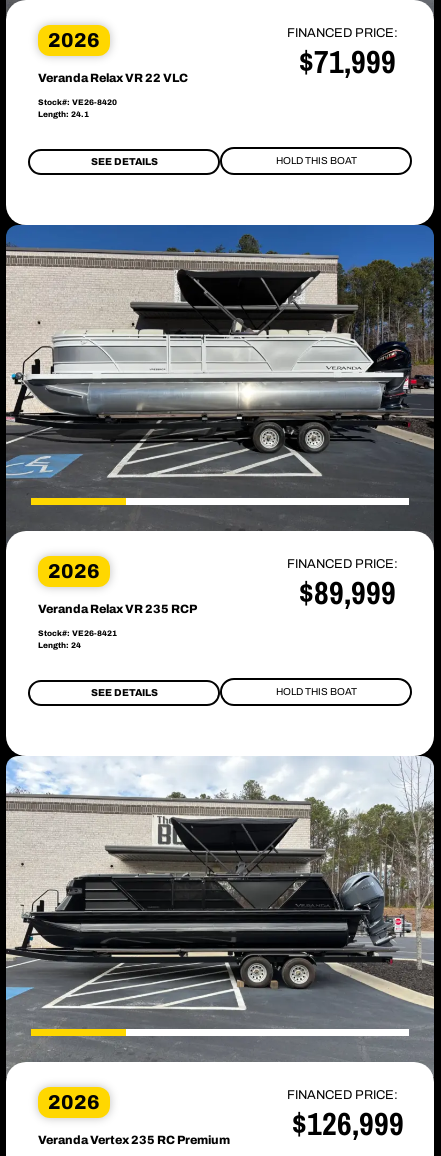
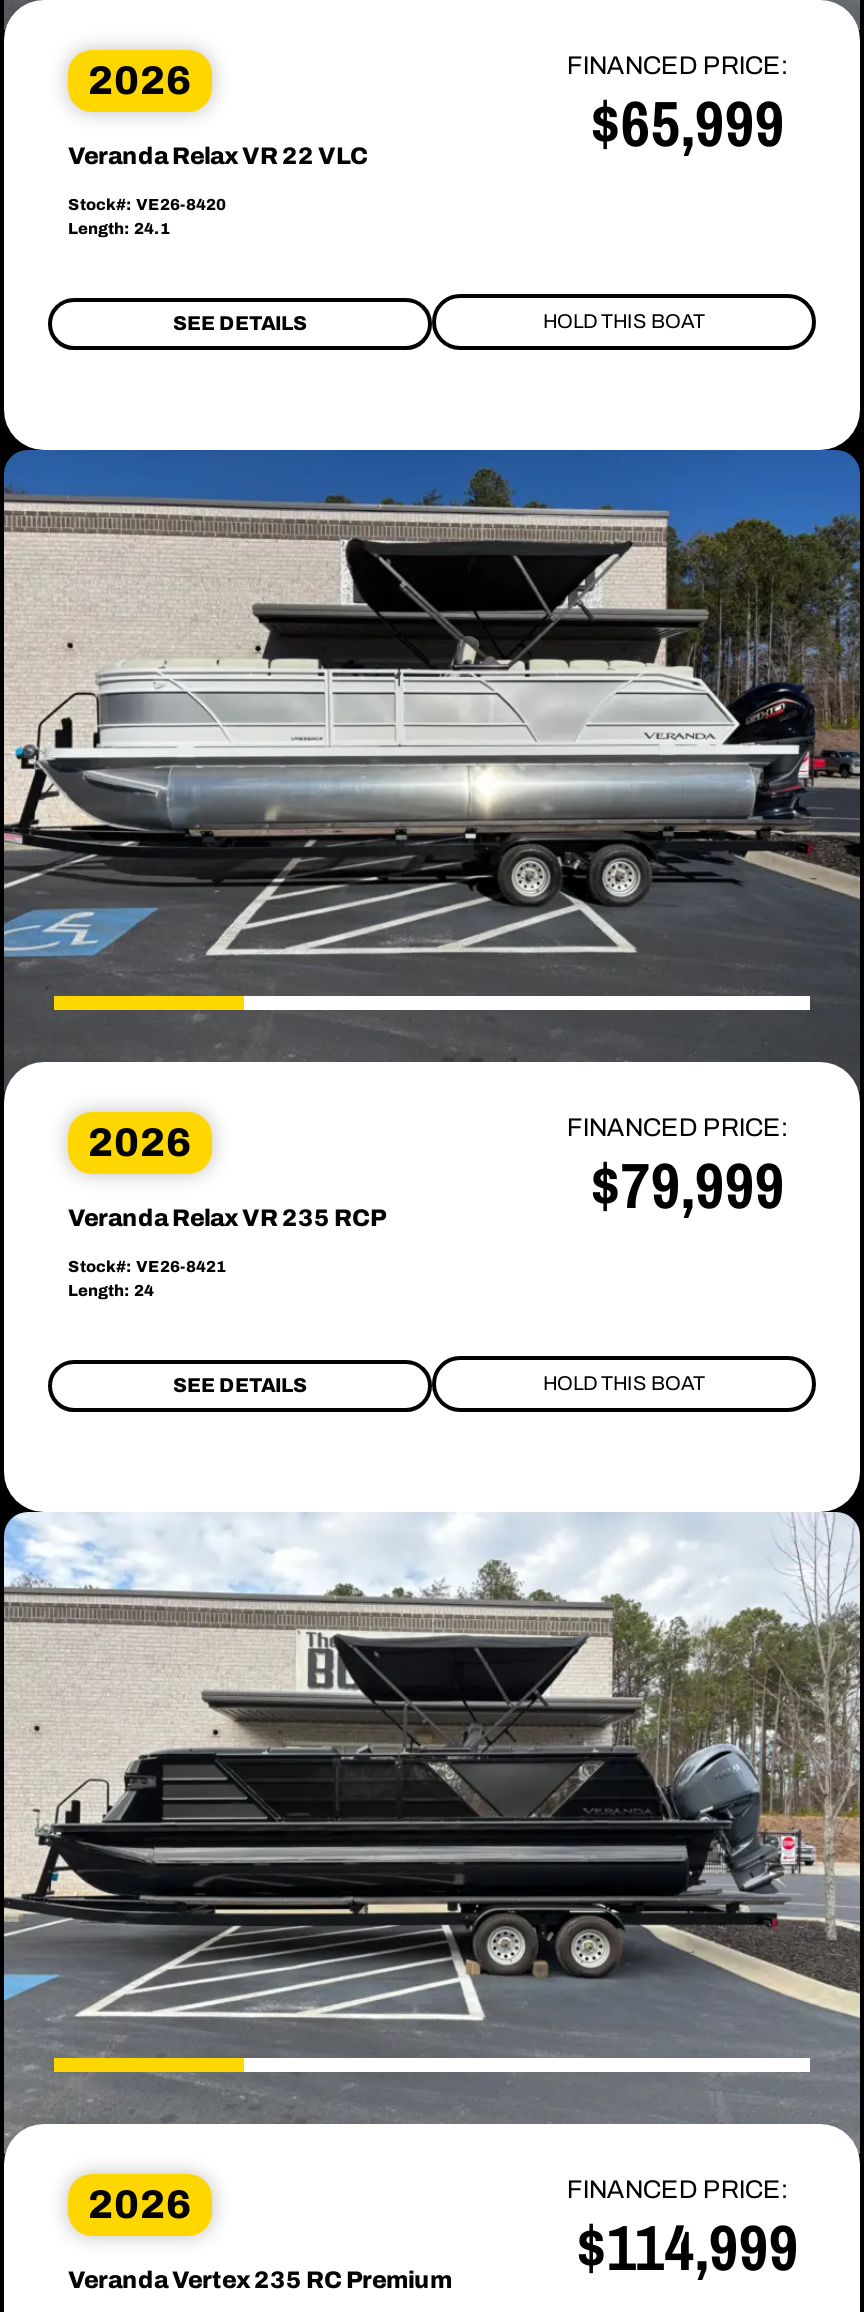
- $71,999
+ $65,999

- $89,999
+ $79,999

- $126,999
+ $114,999
